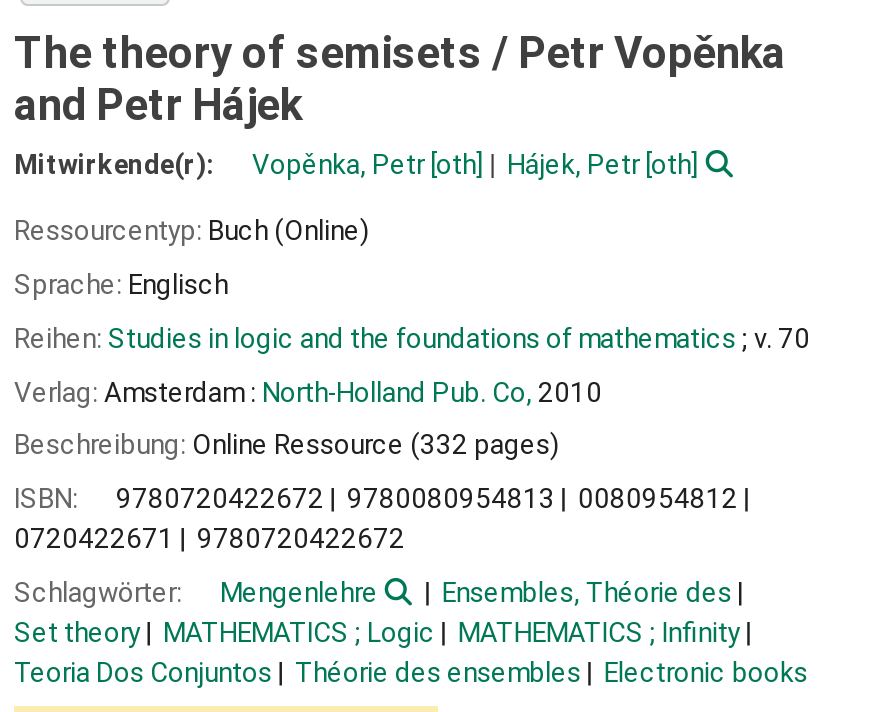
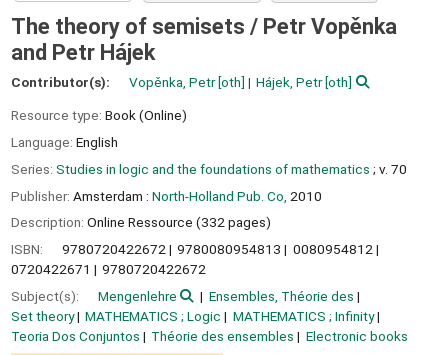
- Mitwirkende(r):
+ Contributor(s):

- Ressourcentyp: Buch (Online)
+ Resource type: Book (Online)

- Sprache: Englisch
+ Language: English

- Reihen: Studies in logic and the foundations of mathematics; v. 70
+ Series: Studies in logic and the foundations of mathematics; v. 70

- Verlag: Amsterdam : North-Holland Pub. Co, 2010
+ Publisher: Amsterdam : North-Holland Pub. Co, 2010

- Beschreibung: Online Ressource (332 pages)
+ Description: Online Ressource (332 pages)

- Schlagwörter:
+ Subject(s):
